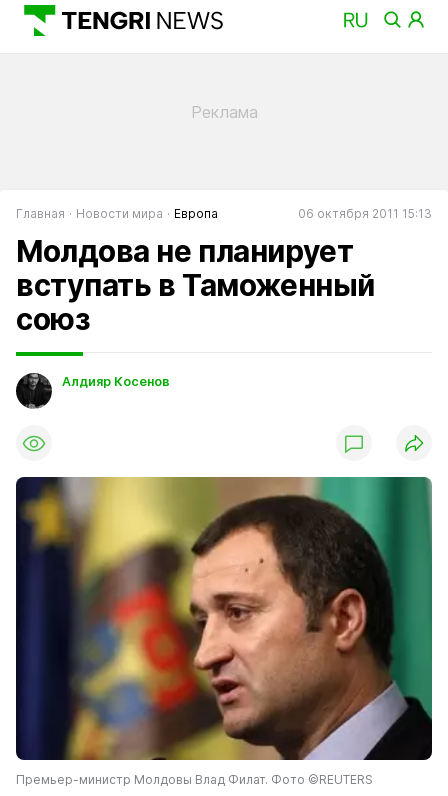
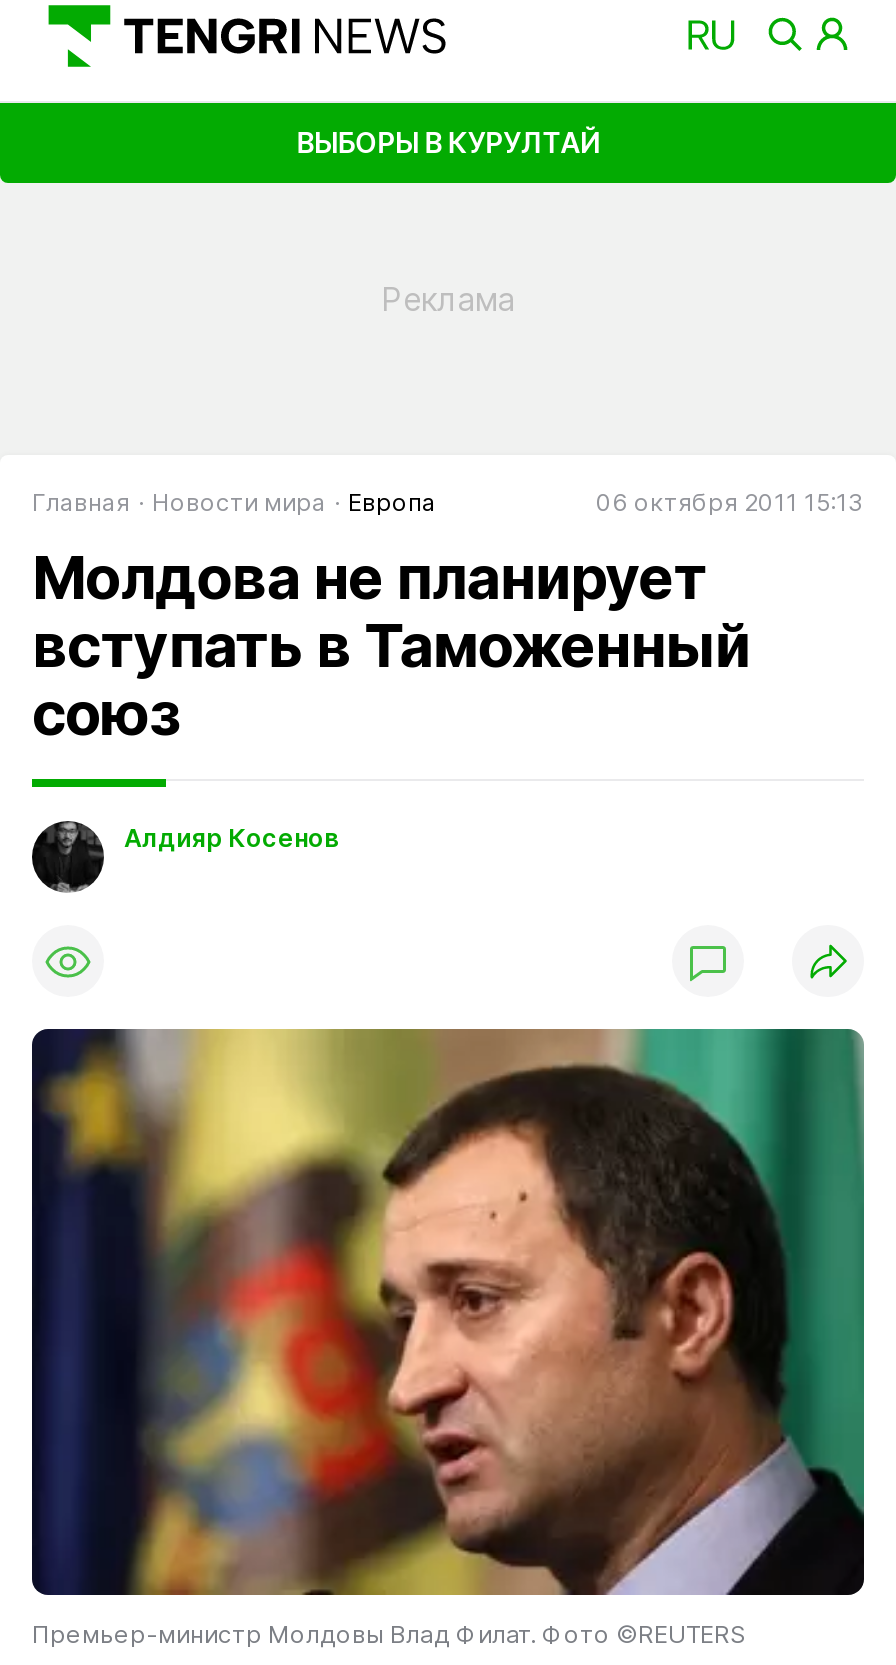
+ ВЫБОРЫ В КУРУЛТАЙ
